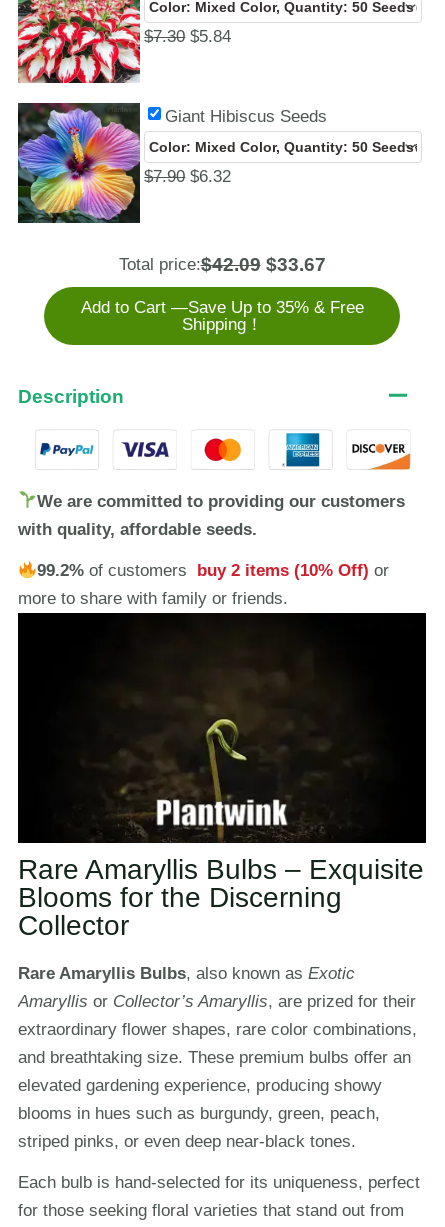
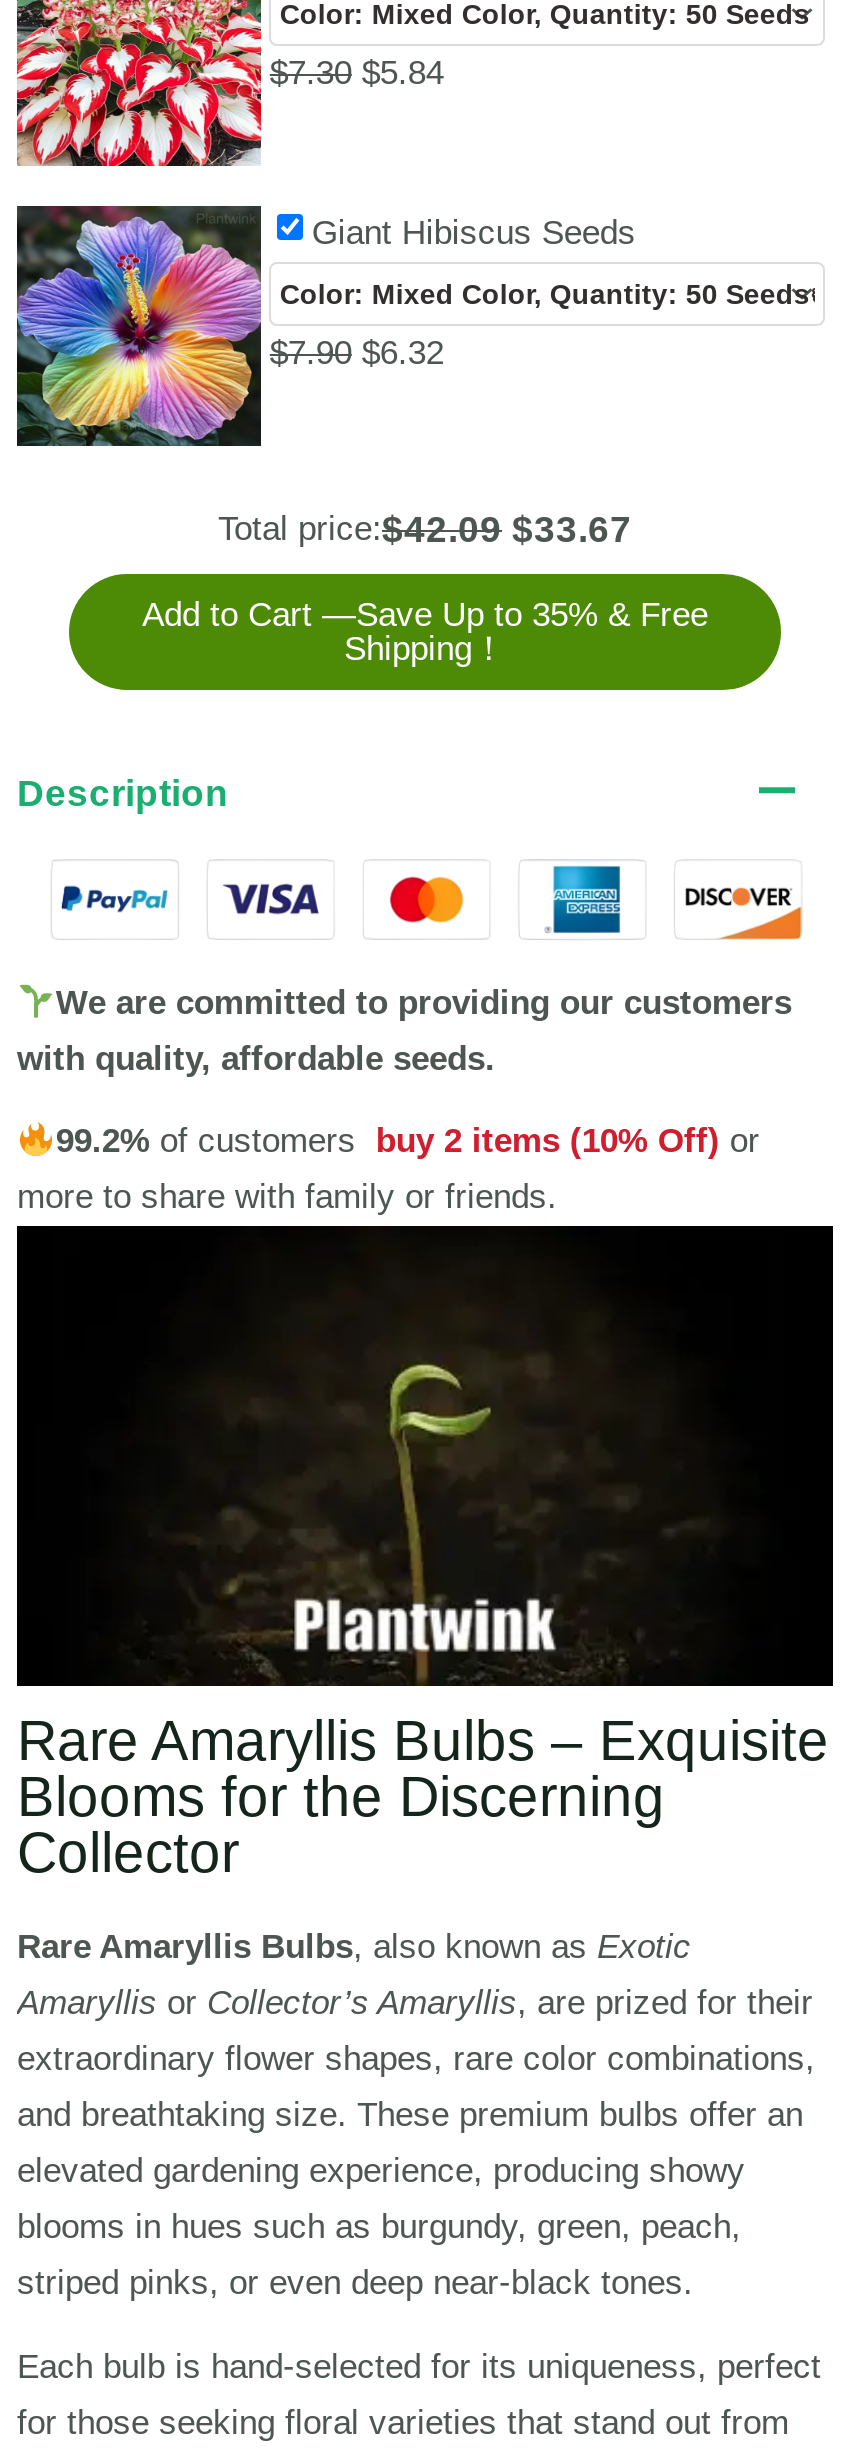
- [image]
+ [image]
